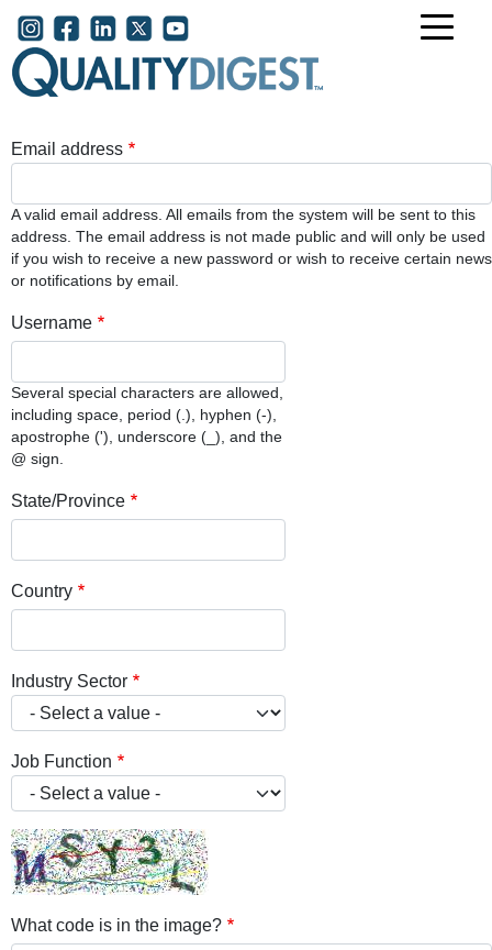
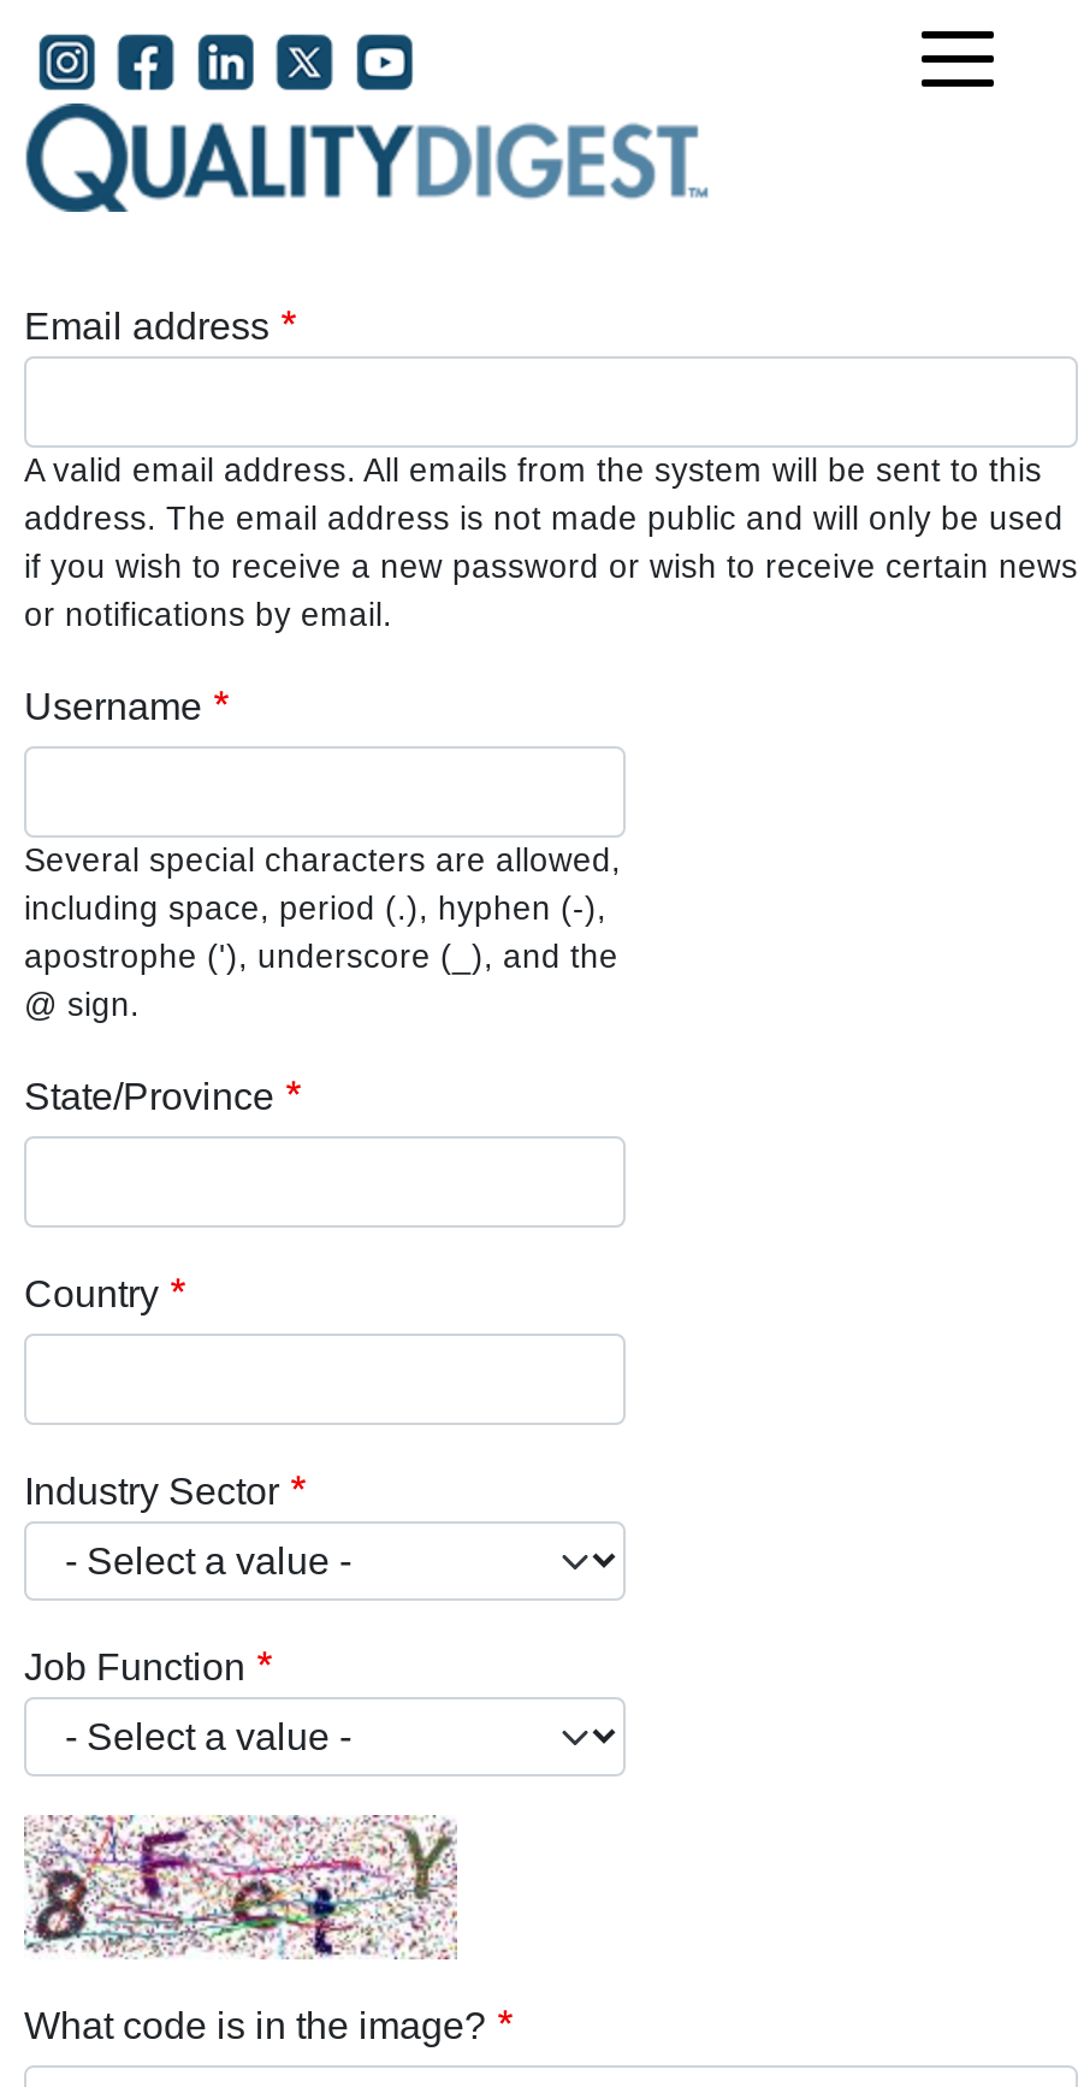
- [image]
+ [image]
